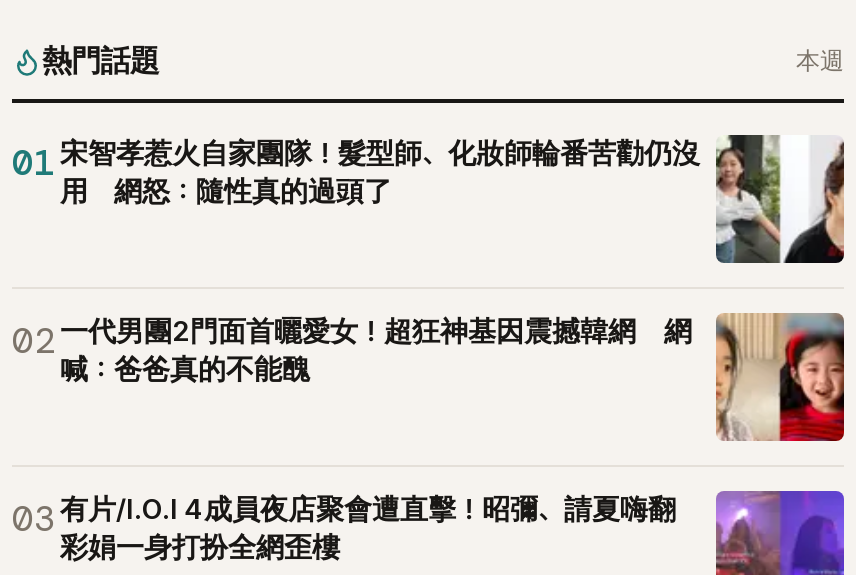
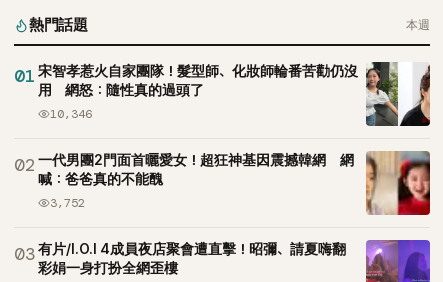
+ 10,346

+ 3,752
